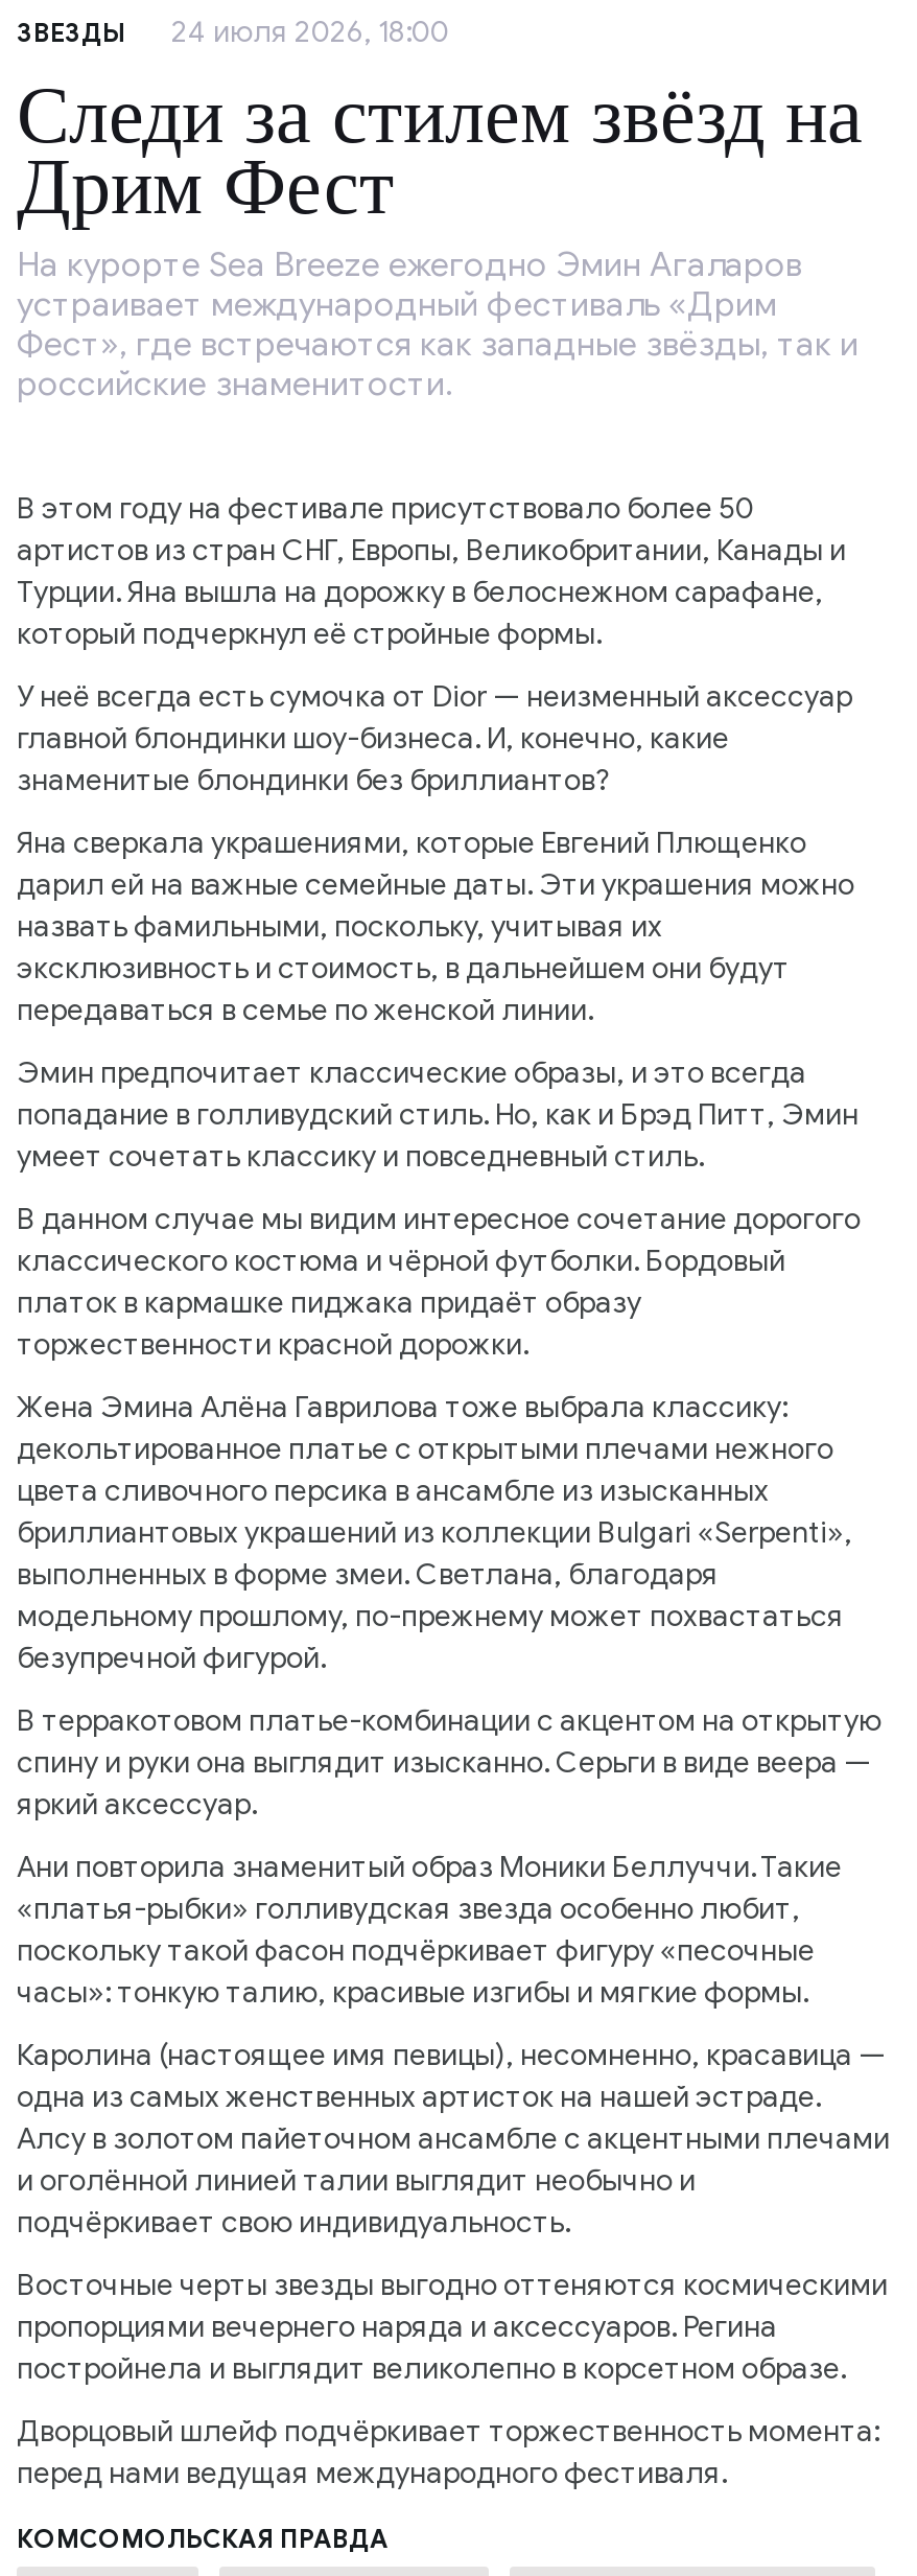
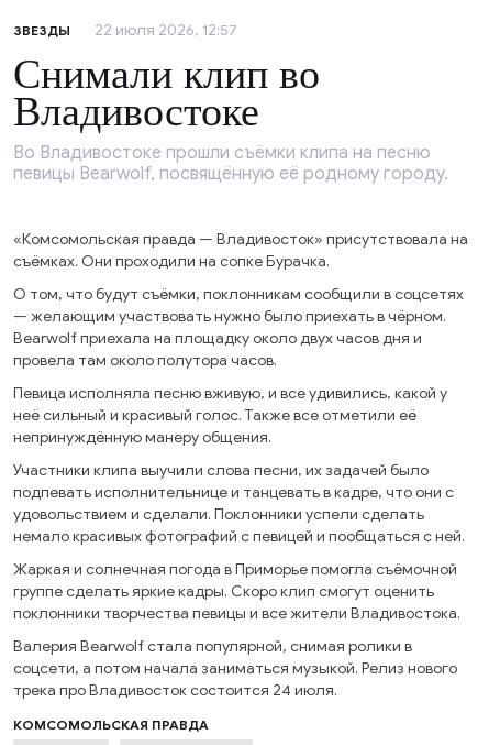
- 24 июля 2026, 18:00
- Следи за стилем звёзд на
- Дрим Фест
- На курорте Sea Breeze ежегодно Эмин Агаларов
- устраивает международный фестиваль «Дрим
- Фест», где встречаются как западные звёзды, так и
- российские знаменитости.
- В этом году на фестивале присутствовало более 50
- артистов из стран СНГ, Европы, Великобритании, Канады и
- Турции. Яна вышла на дорожку в белоснежном сарафане,
- который подчеркнул её стройные формы.
- У неё всегда есть сумочка от Dior — неизменный аксессуар
- главной блондинки шоу-бизнеса. И, конечно, какие
- знаменитые блондинки без бриллиантов?
- Яна сверкала украшениями, которые Евгений Плющенко
- дарил ей на важные семейные даты. Эти украшения можно
- назвать фамильными, поскольку, учитывая их
- эксклюзивность и стоимость, в дальнейшем они будут
- передаваться в семье по женской линии.
- Эмин предпочитает классические образы, и это всегда
- попадание в голливудский стиль. Но, как и Брэд Питт, Эмин
- умеет сочетать классику и повседневный стиль.
- В данном случае мы видим интересное сочетание дорогого
- классического костюма и чёрной футболки. Бордовый
- платок в кармашке пиджака придаёт образу
- торжественности красной дорожки.
- Жена Эмина Алёна Гаврилова тоже выбрала классику:
- декольтированное платье с открытыми плечами нежного
- цвета сливочного персика в ансамбле из изысканных
- бриллиантовых украшений из коллекции Bulgari «Serpenti»,
- выполненных в форме змеи. Светлана, благодаря
- модельному прошлому, по-прежнему может похвастаться
- безупречной фигурой.
- В терракотовом платье-комбинации с акцентом на открытую
- спину и руки она выглядит изысканно. Серьги в виде веера —
- яркий аксессуар.
- Ани повторила знаменитый образ Моники Беллуччи. Такие
- «платья-рыбки» голливудская звезда особенно любит,
- поскольку такой фасон подчёркивает фигуру «песочные
- часы»: тонкую талию, красивые изгибы и мягкие формы.
- Каролина (настоящее имя певицы), несомненно, красавица —
- одна из самых женственных артисток на нашей эстраде.
- Алсу в золотом пайеточном ансамбле с акцентными плечами
- и оголённой линией талии выглядит необычно и
- подчёркивает свою индивидуальность.
- Восточные черты звезды выгодно оттеняются космическими
- пропорциями вечернего наряда и аксессуаров. Регина
- постройнела и выглядит великолепно в корсетном образе.
- Дворцовый шлейф подчёркивает торжественность момента:
- перед нами ведущая международного фестиваля.
+ 22 июля 2026, 12:57
+ Снимали клип во
+ Владивостоке
+ Во Владивостоке прошли съёмки клипа на песню
+ певицы Bearwolf, посвящённую её родному городу.
+ «Комсомольская правда — Владивосток» присутствовала на
+ съёмках. Они проходили на сопке Бурачка.
+ О том, что будут съёмки, поклонникам сообщили в соцсетях
+ — желающим участвовать нужно было приехать в чёрном.
+ Bearwolf приехала на площадку около двух часов дня и
+ провела там около полутора часов.
+ Певица исполняла песню вживую, и все удивились, какой у
+ неё сильный и красивый голос. Также все отметили её
+ непринуждённую манеру общения.
+ Участники клипа выучили слова песни, их задачей было
+ подпевать исполнительнице и танцевать в кадре, что они с
+ удовольствием и сделали. Поклонники успели сделать
+ немало красивых фотографий с певицей и пообщаться с ней.
+ Жаркая и солнечная погода в Приморье помогла съёмочной
+ группе сделать яркие кадры. Скоро клип смогут оценить
+ поклонники творчества певицы и все жители Владивостока.
+ Валерия Bearwolf стала популярной, снимая ролики в
+ соцсети, а потом начала заниматься музыкой. Релиз нового
+ трека про Владивосток состоится 24 июля.
